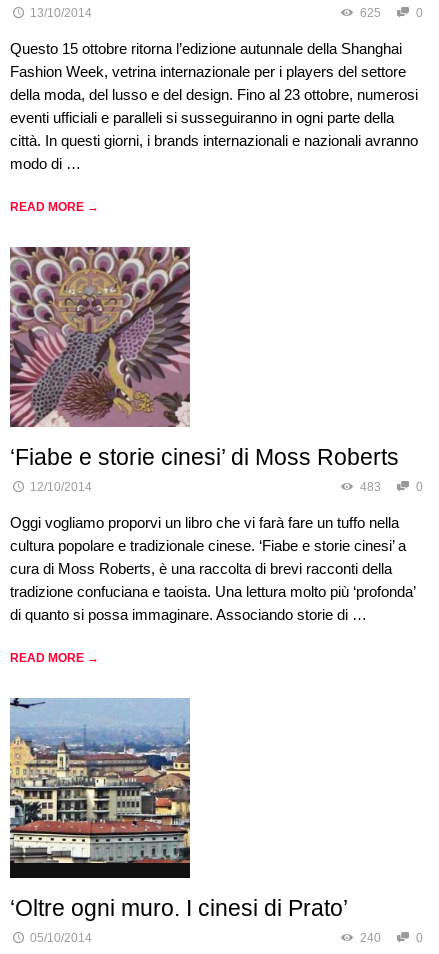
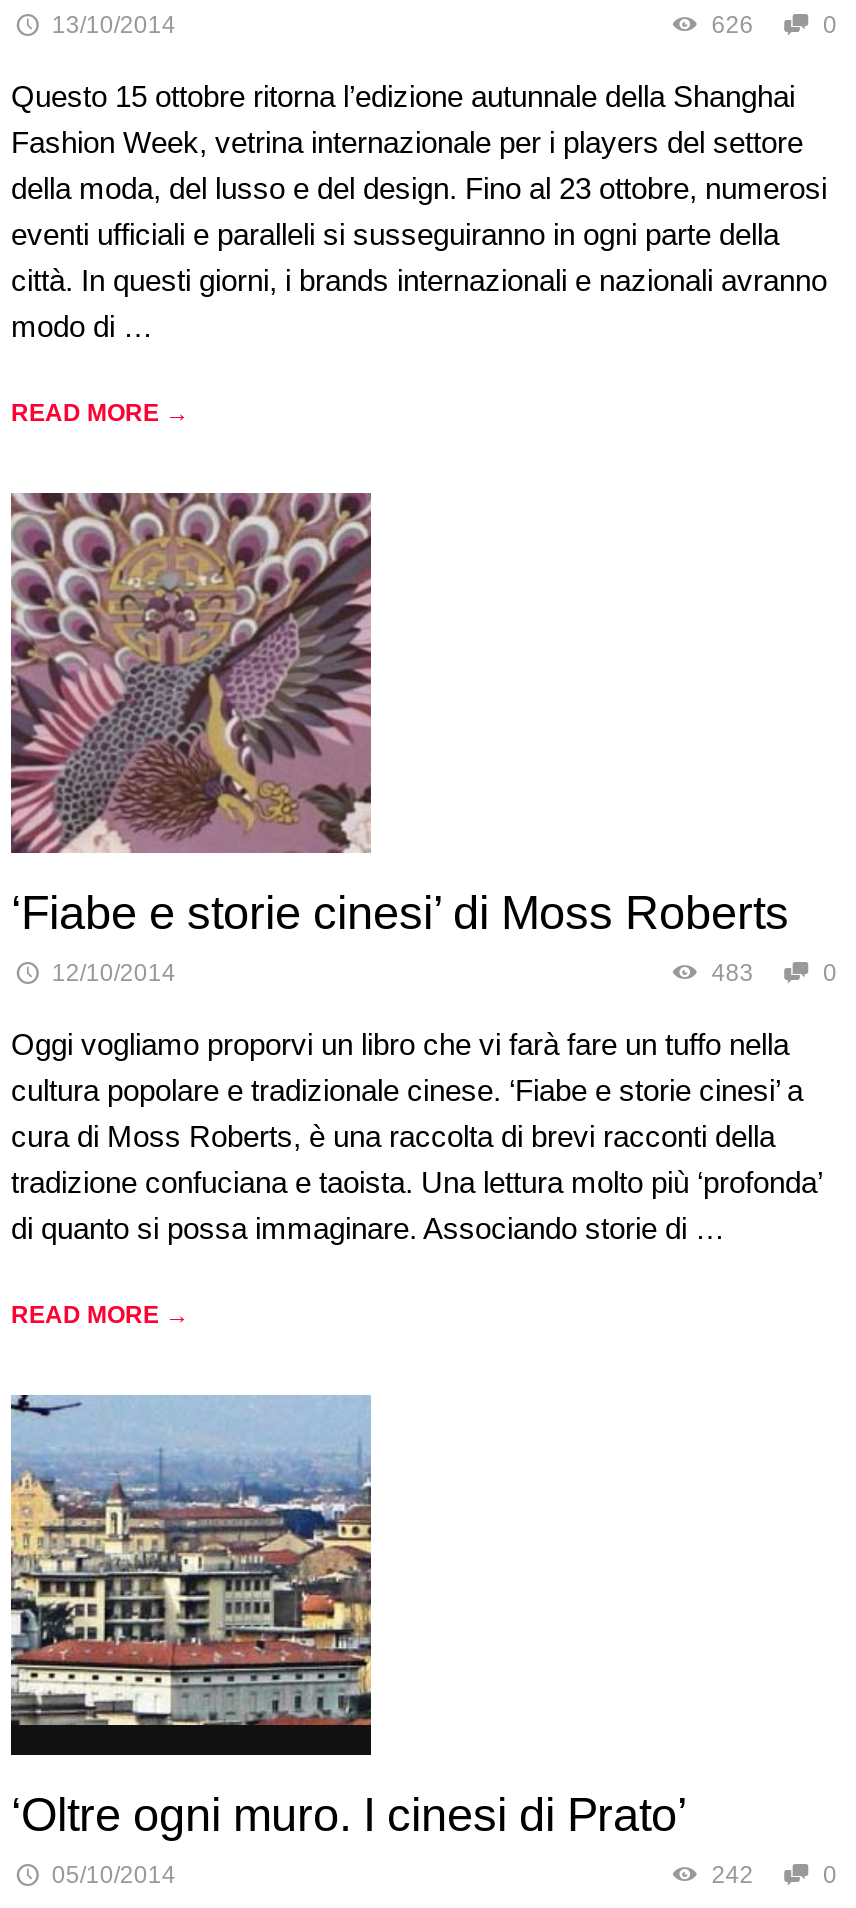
- 625
+ 626

- 240
+ 242
